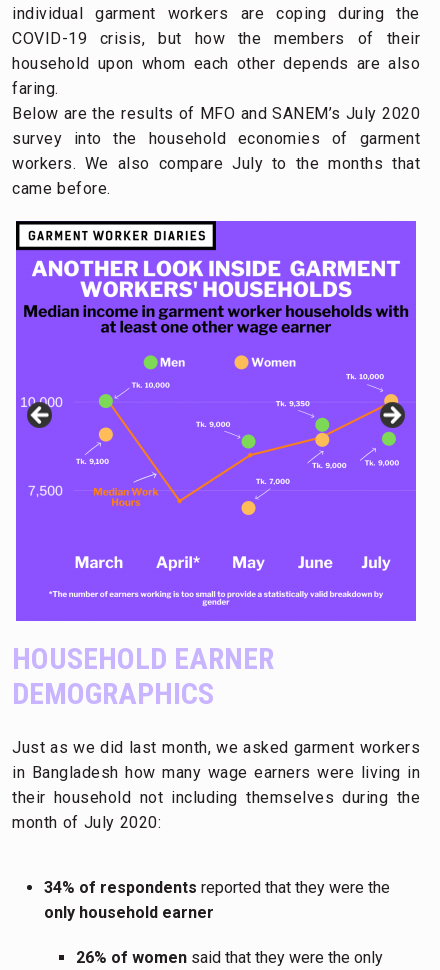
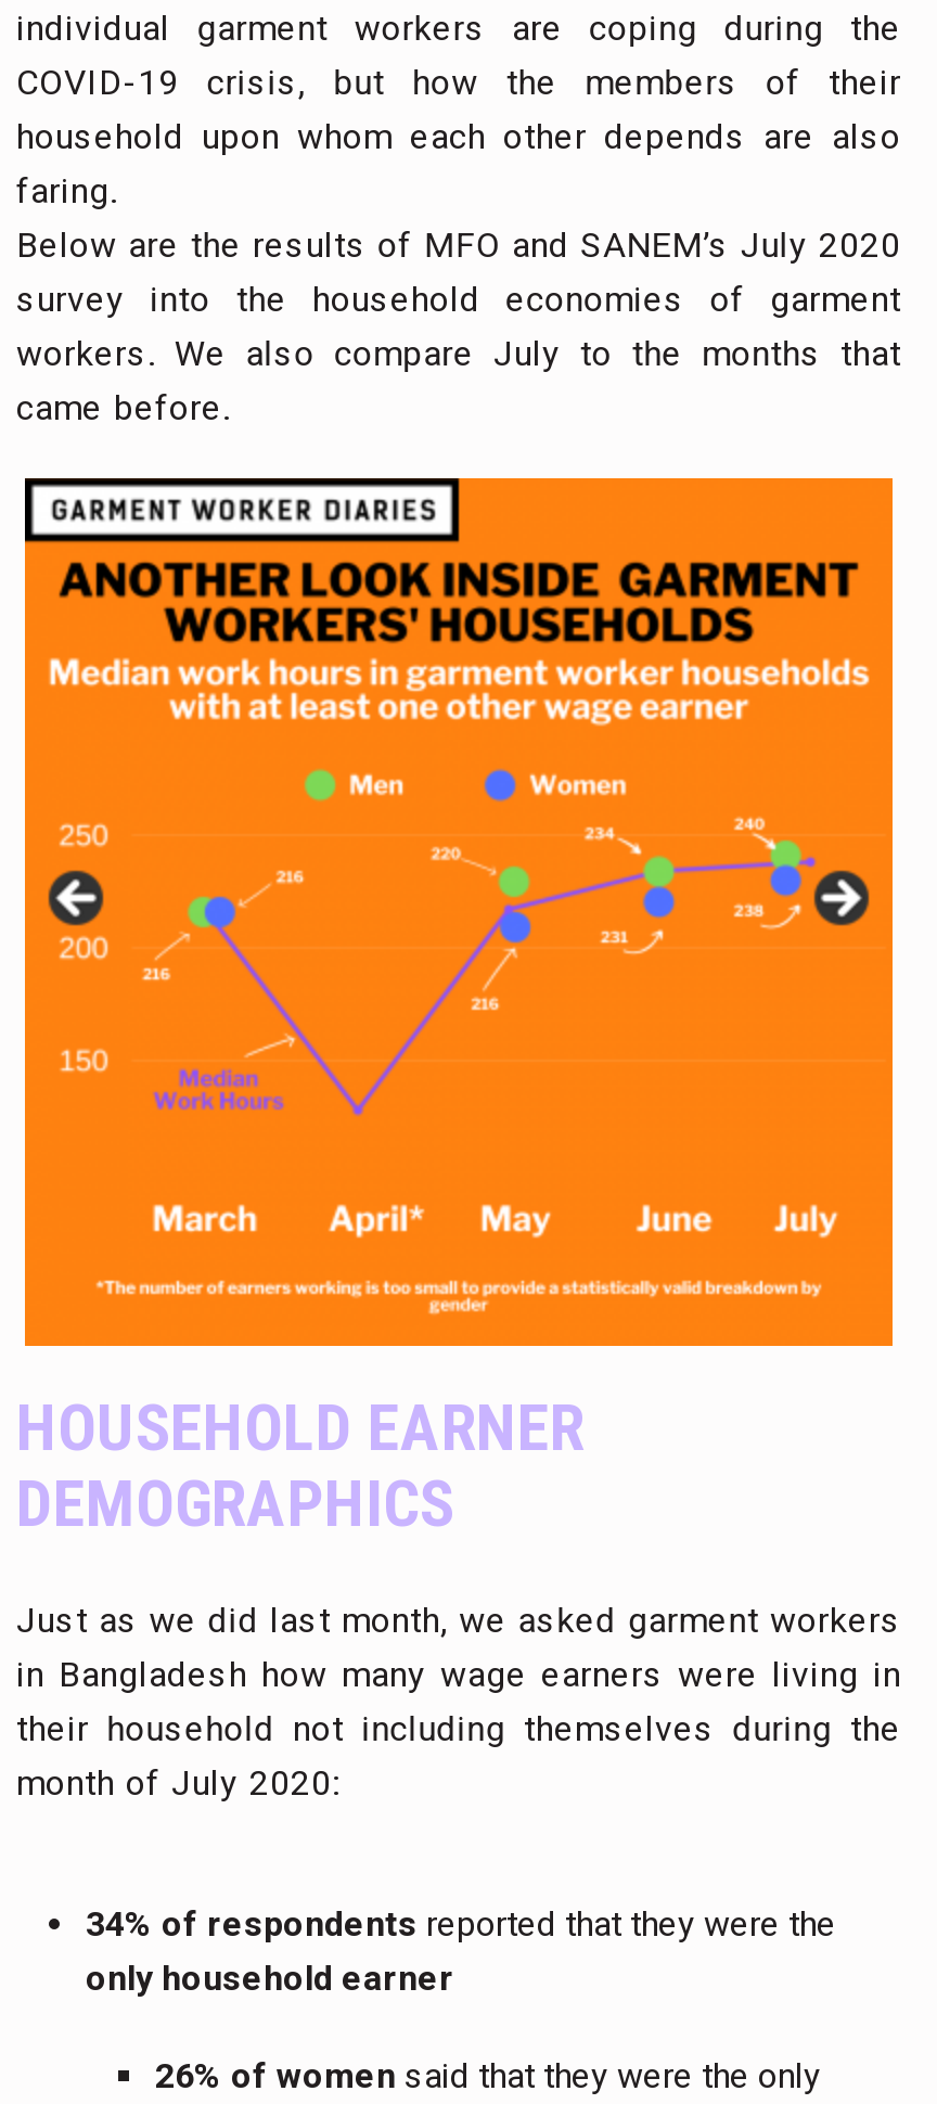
- [image]
+ [image]
